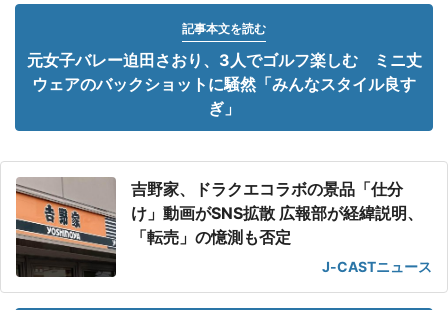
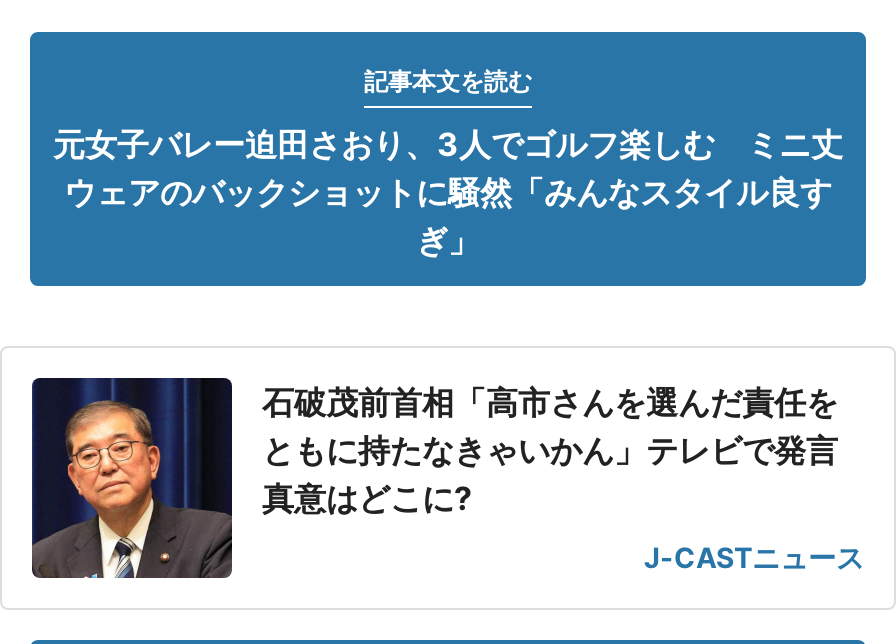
- [image]
- 吉野家、ドラクエコラボの景品「仕分
- け」動画がSNS拡散 広報部が経緯説明、
- 「転売」の憶測も否定
+ [image]
+ 石破茂前首相「高市さんを選んだ責任を
+ ともに持たなきゃいかん」テレビで発言
+ 真意はどこに?
